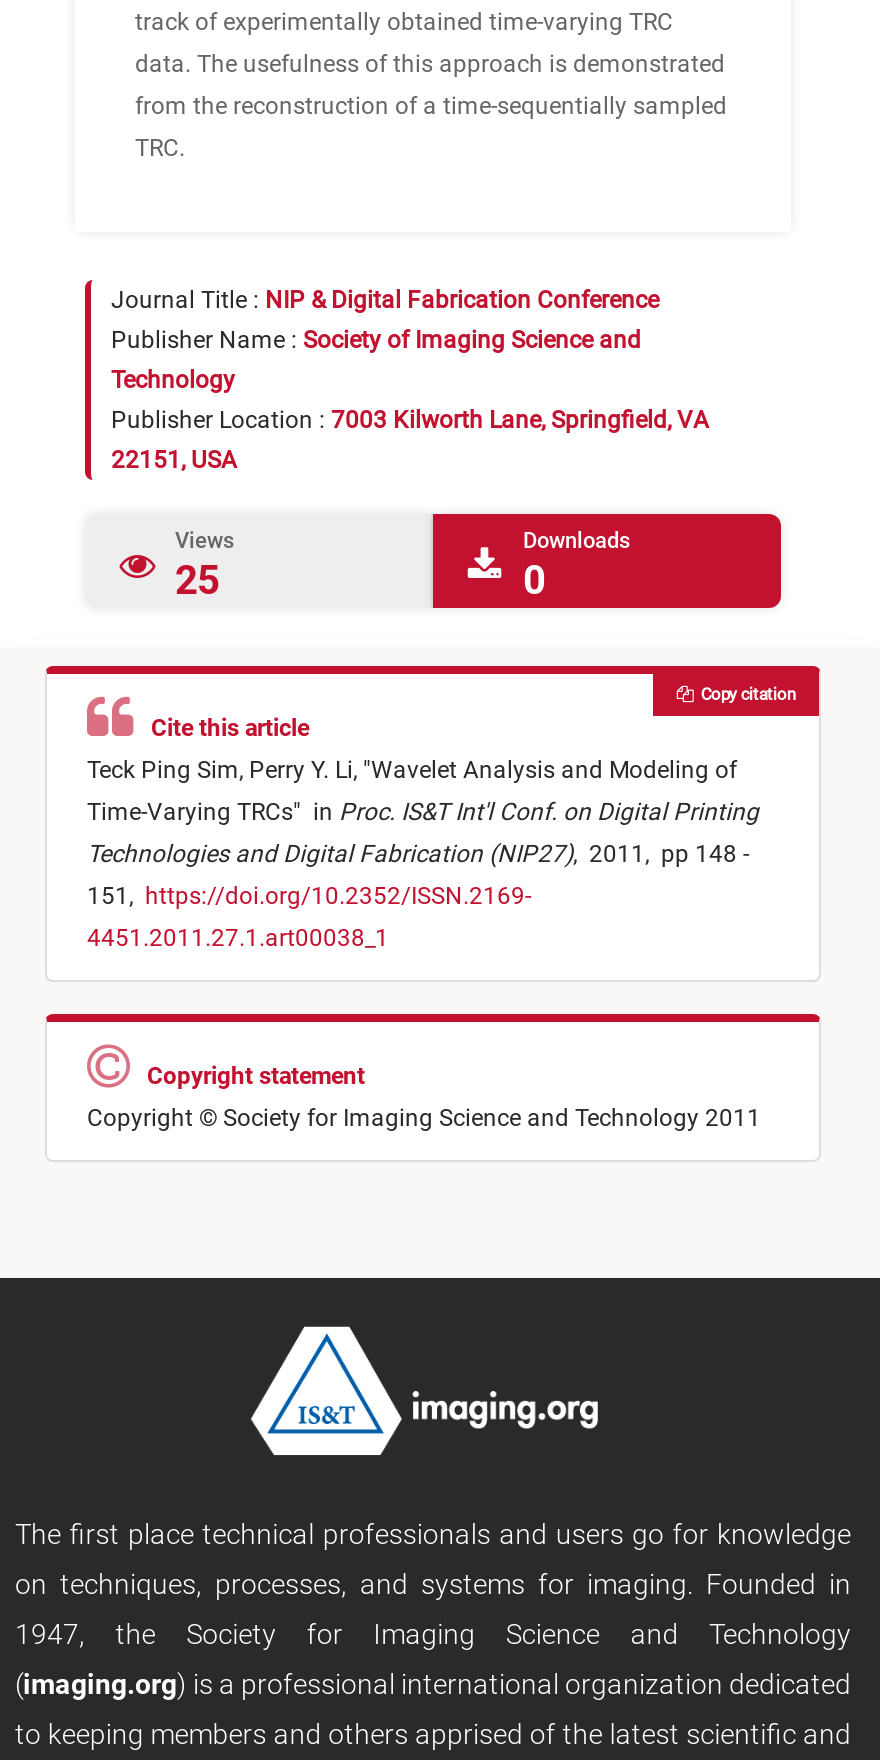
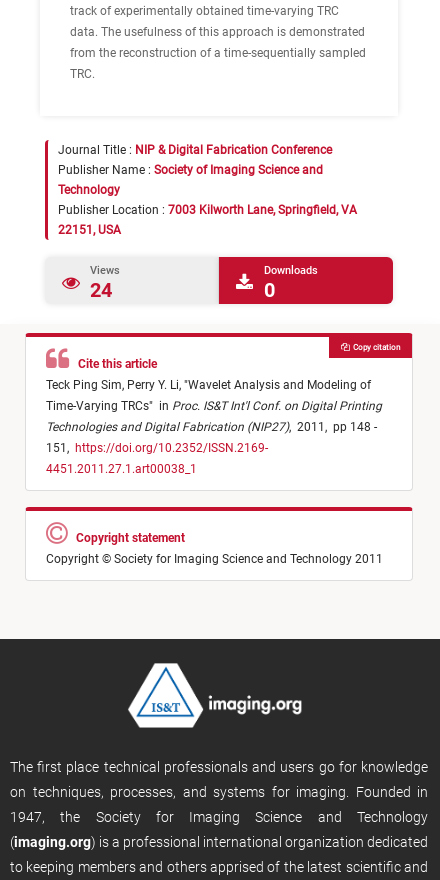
- 25
+ 24
